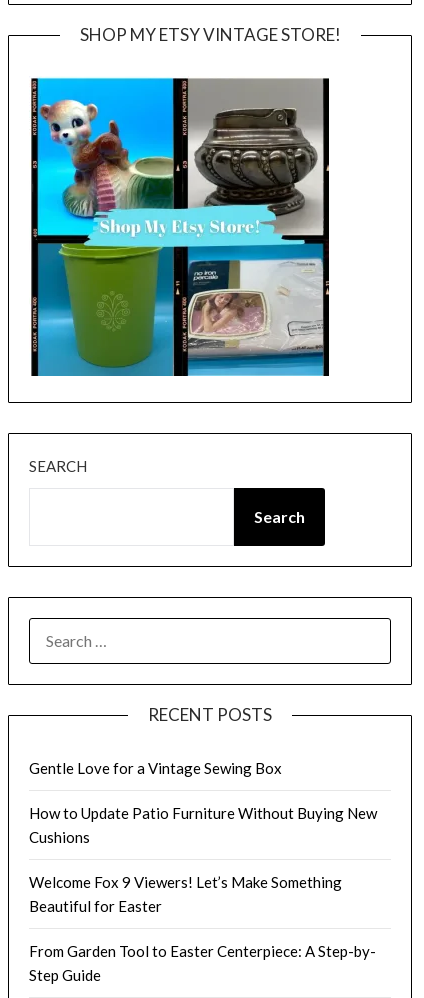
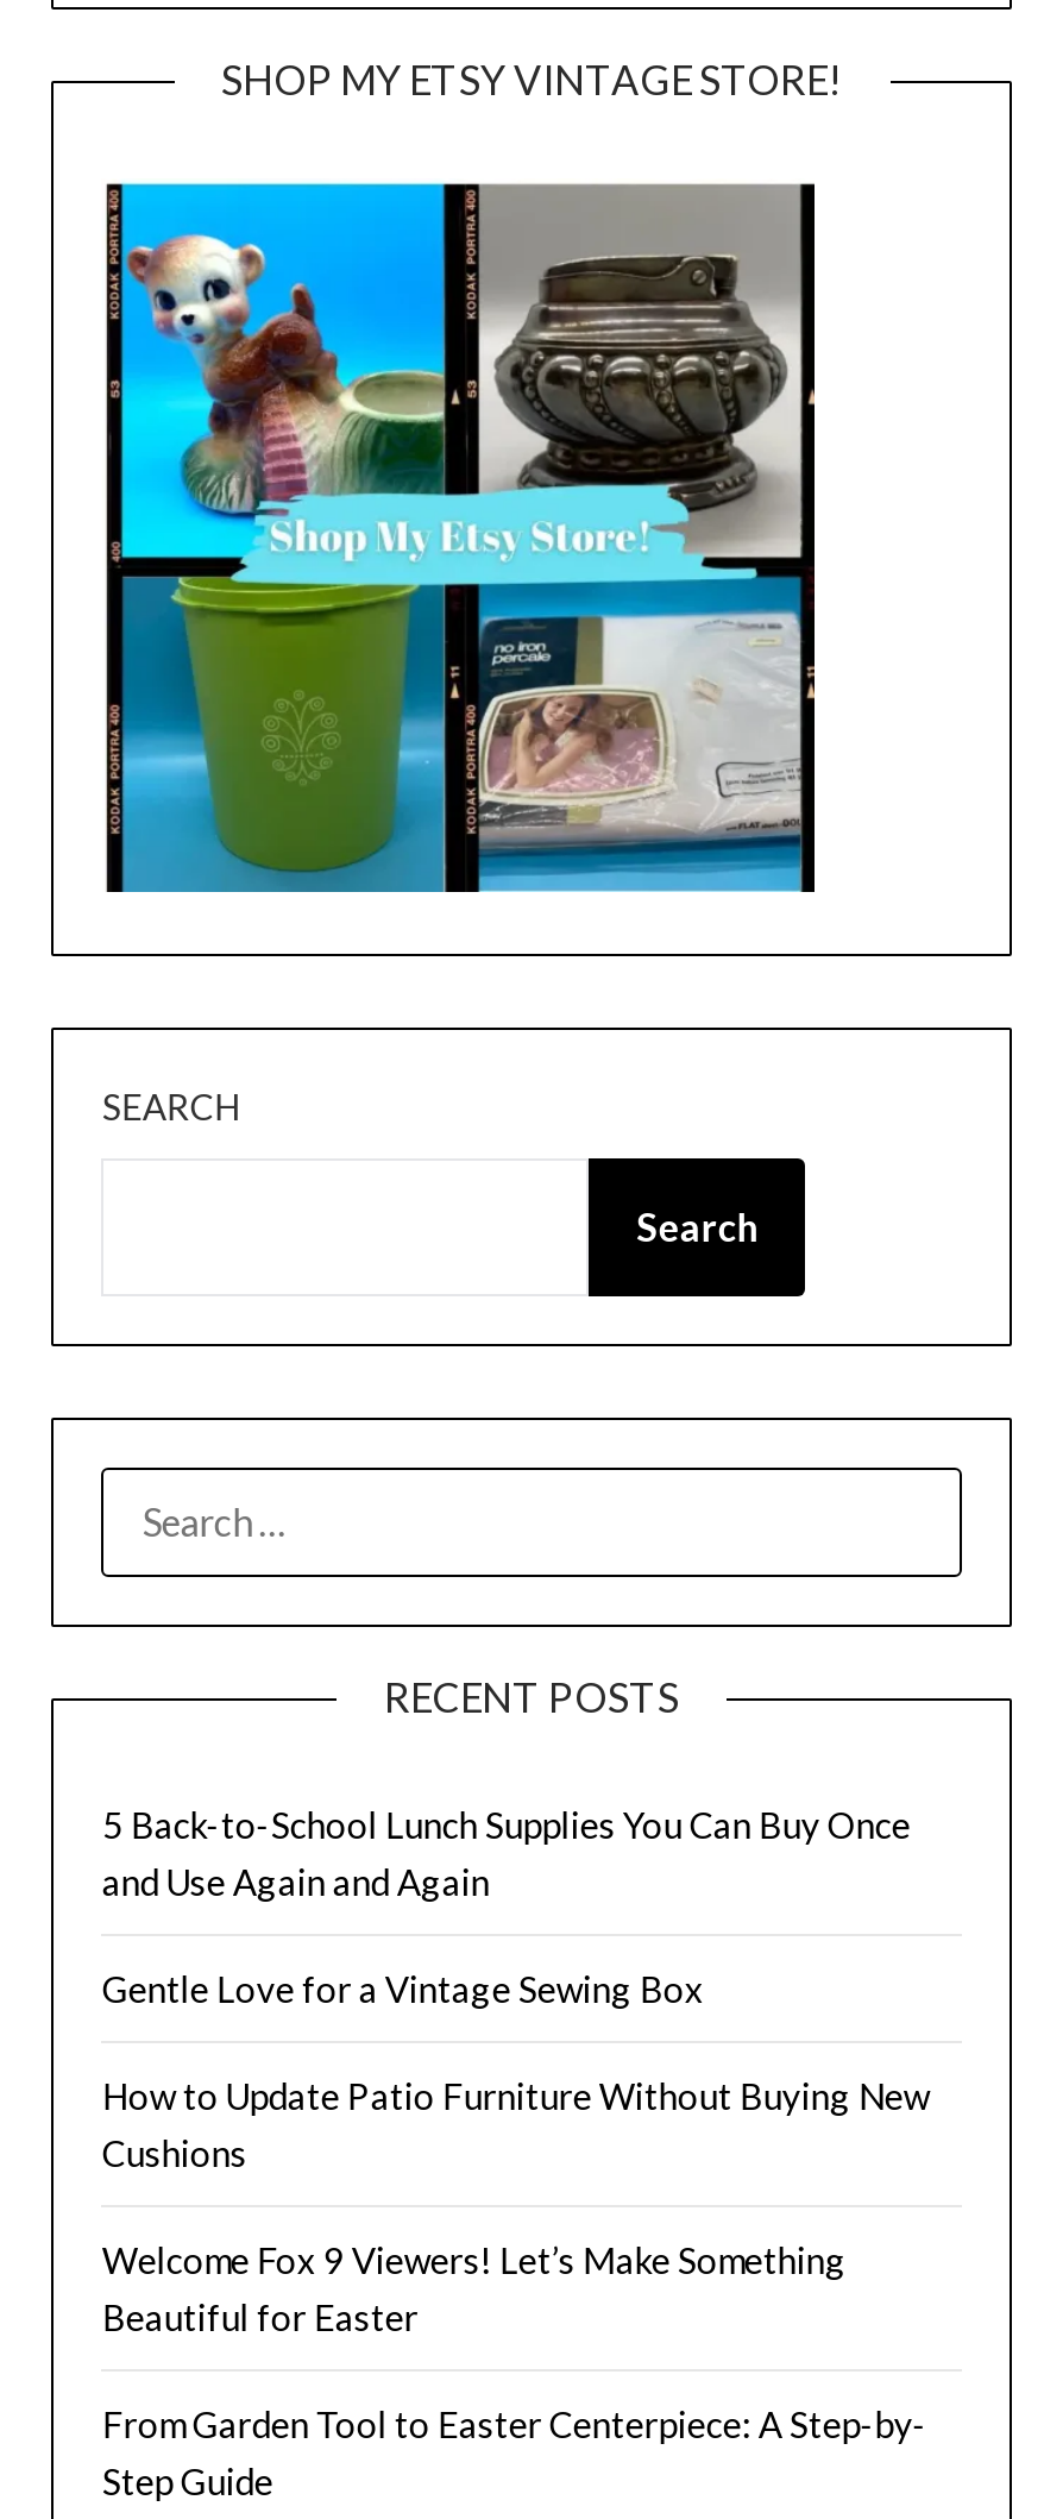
+ 5 Back-to-School Lunch Supplies You Can Buy Once
+ and Use Again and Again
